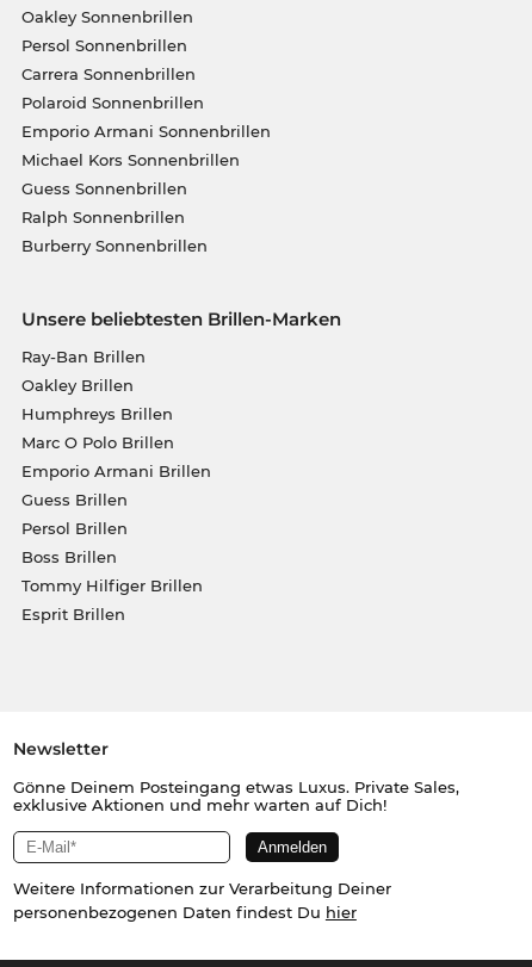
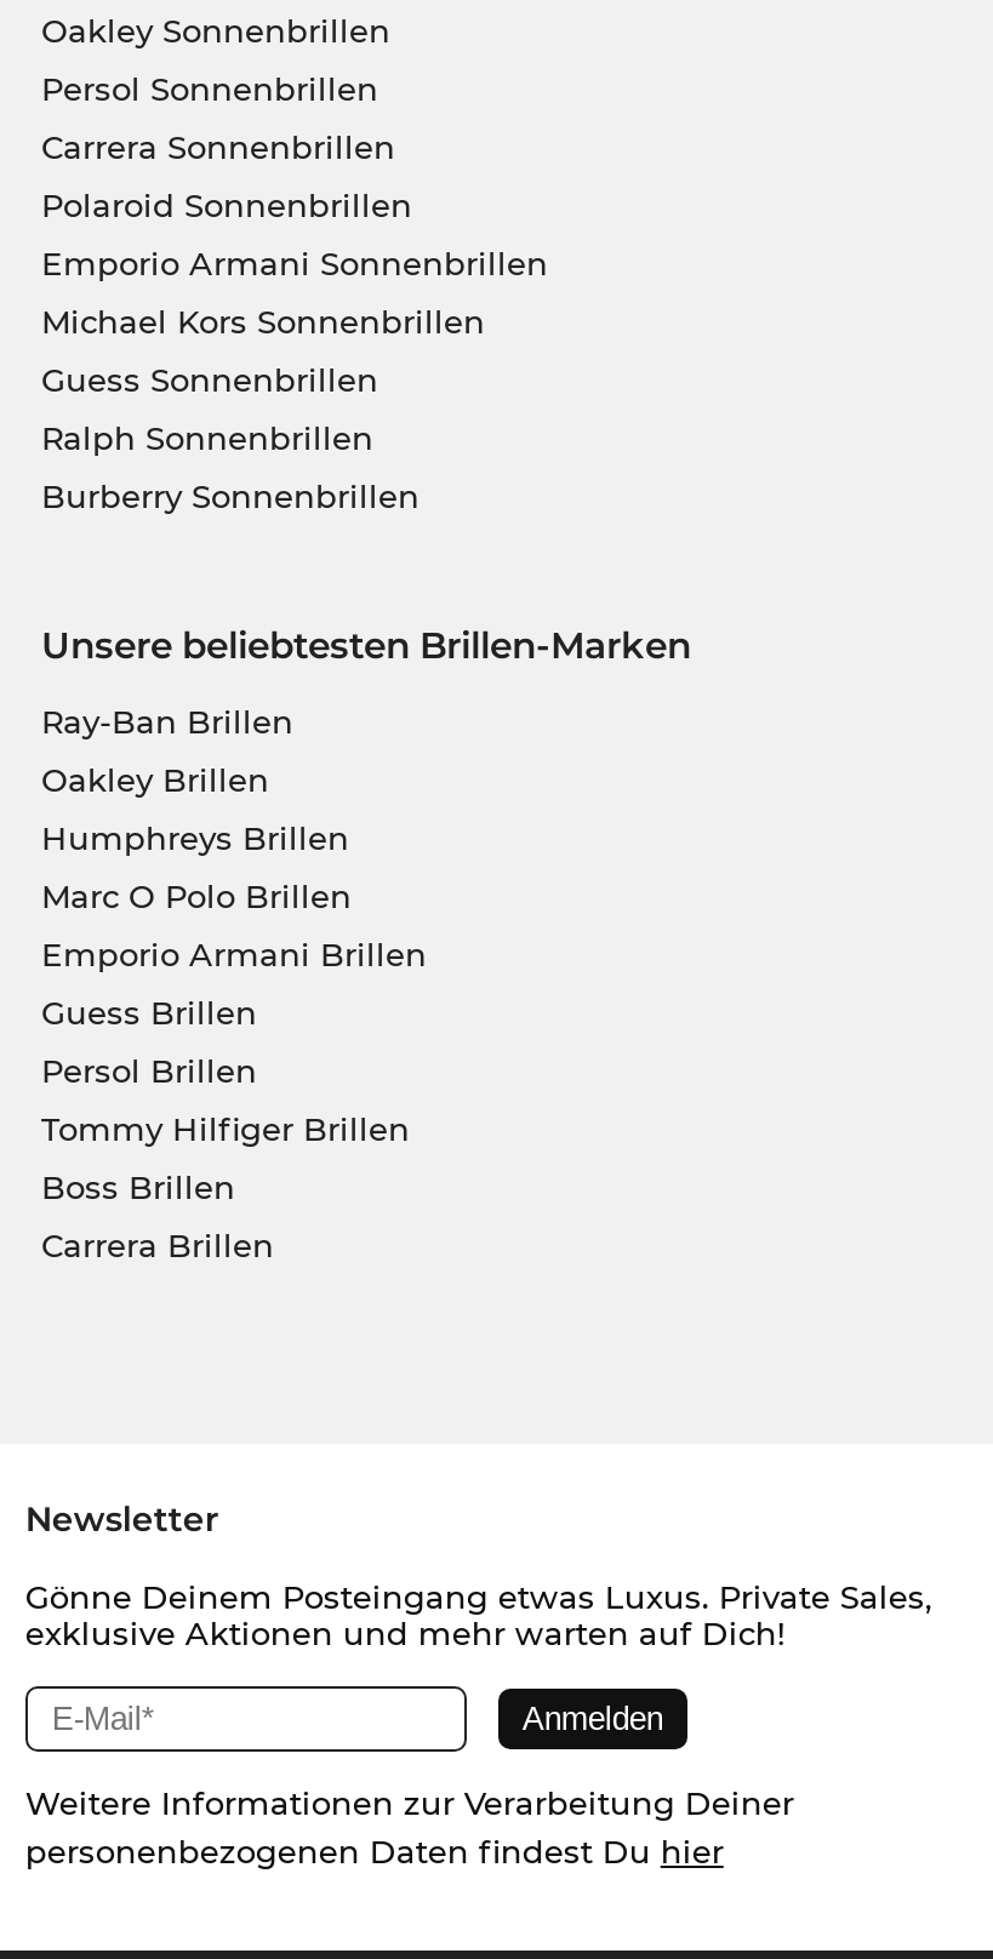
moved down: Boss Brillen

moved up: Tommy Hilfiger Brillen

- Esprit Brillen
+ Carrera Brillen
